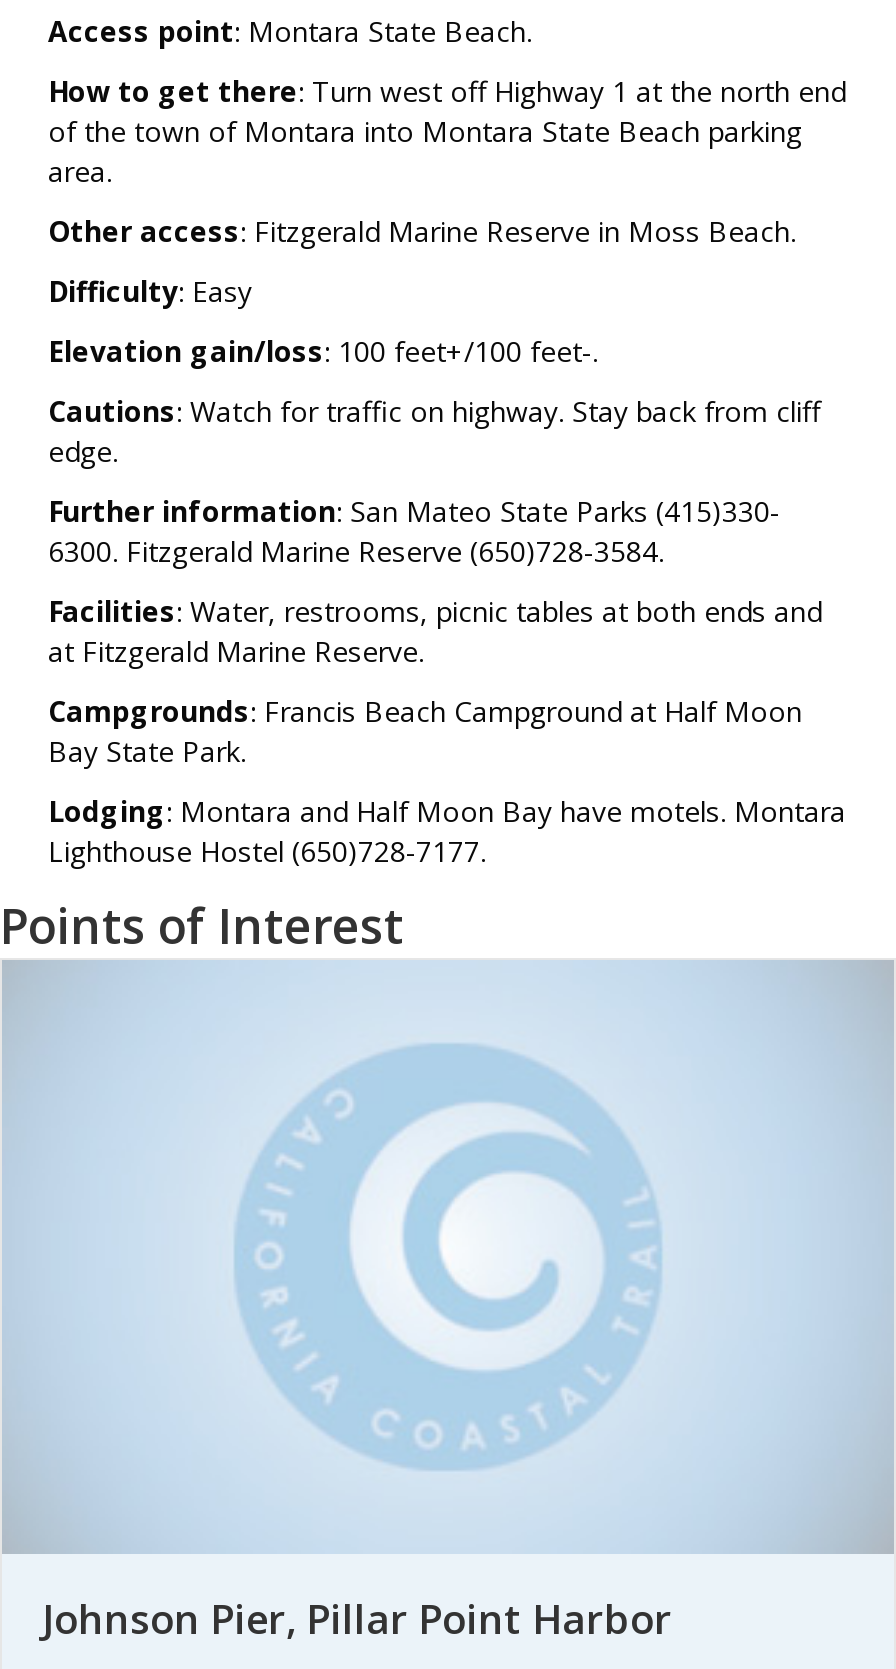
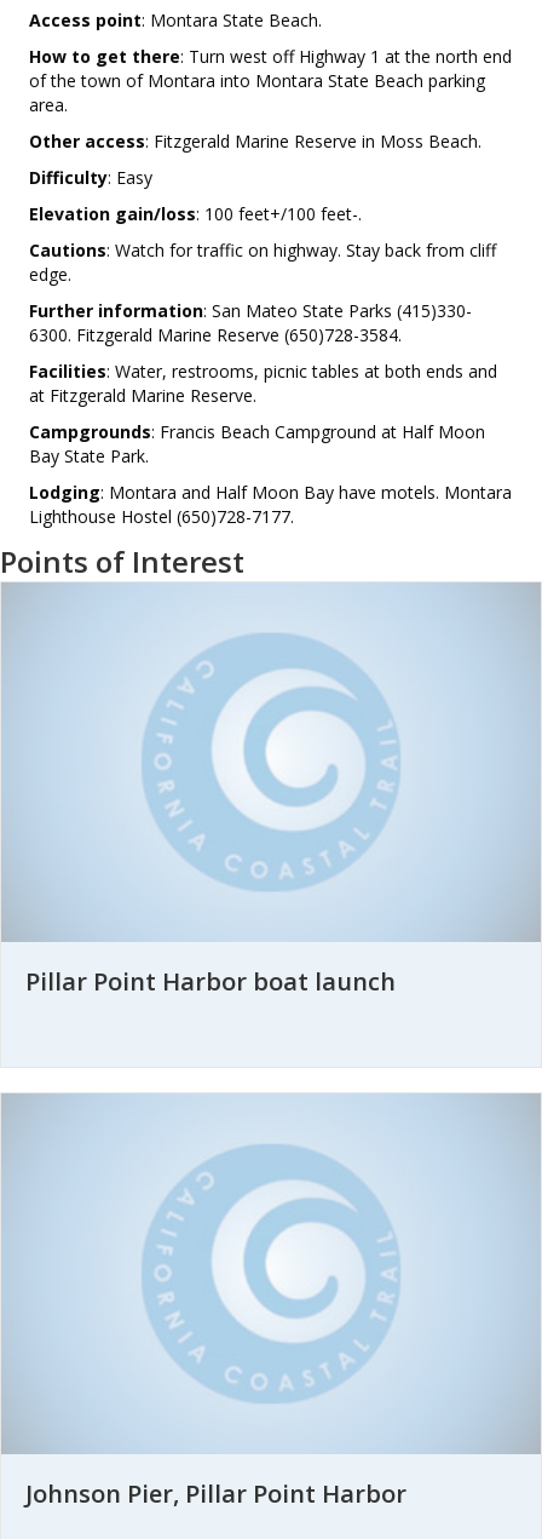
+ Pillar Point Harbor boat launch
